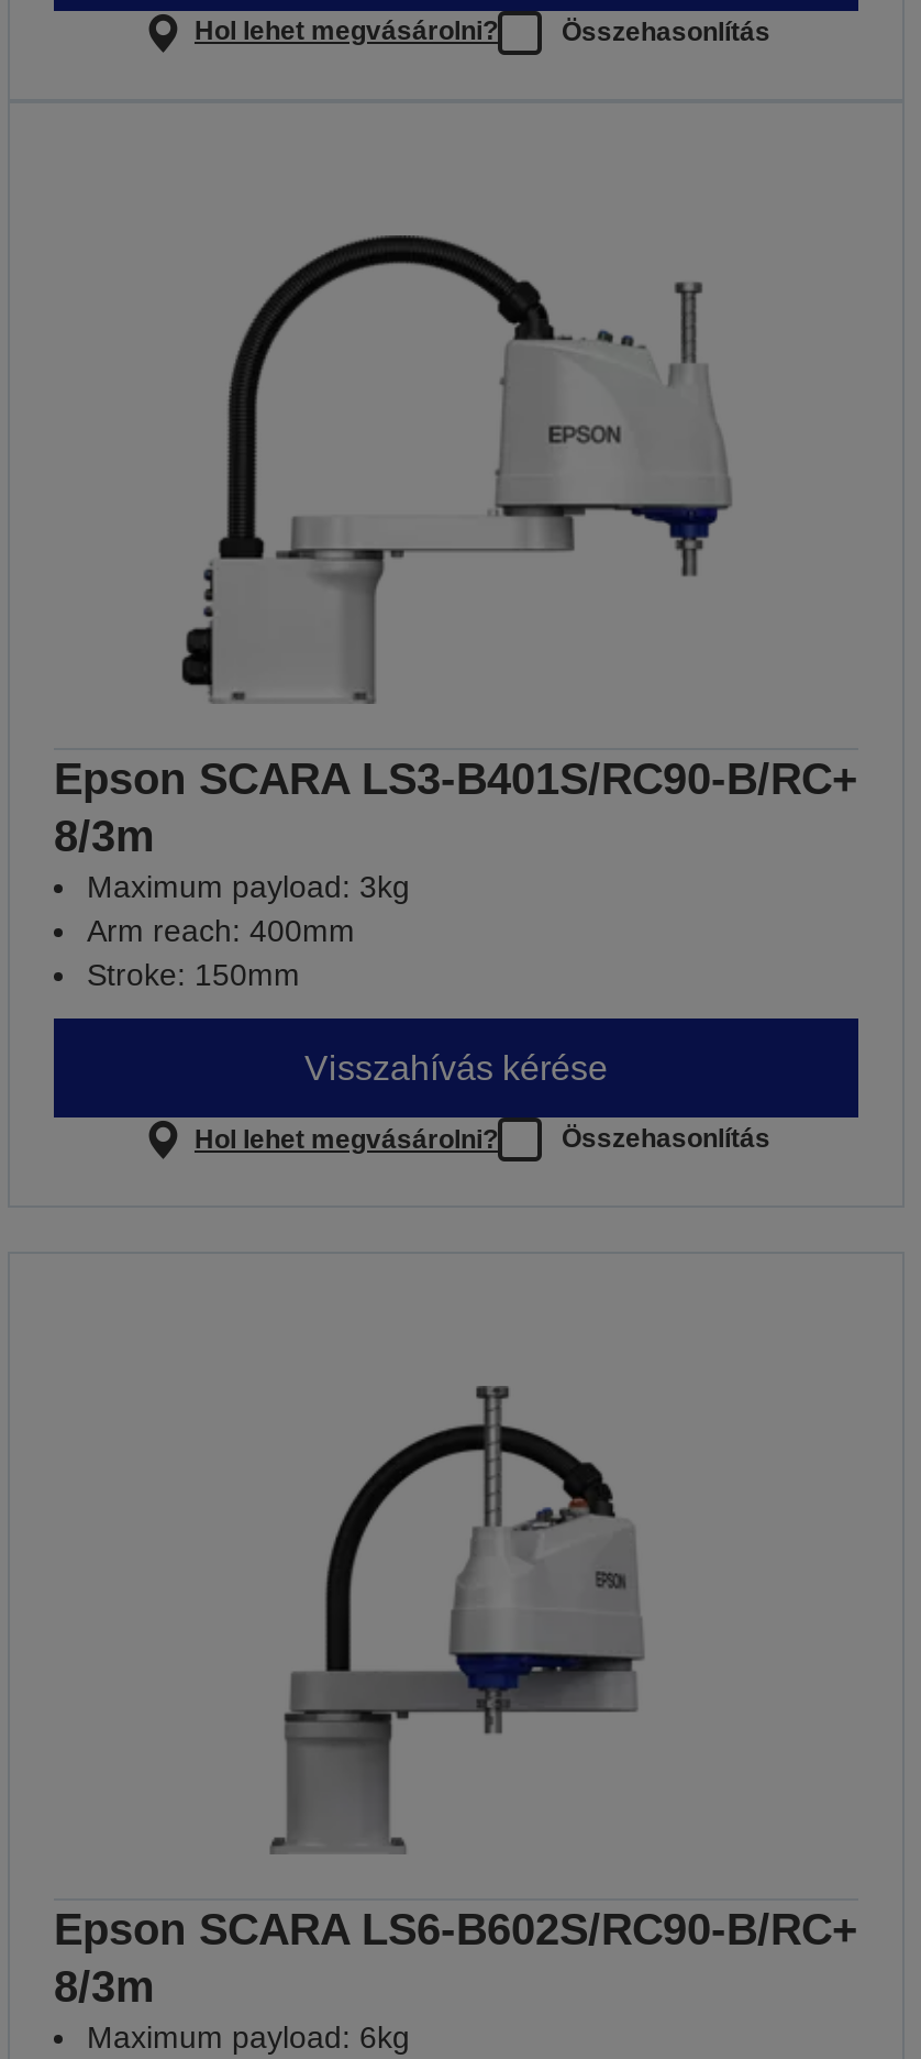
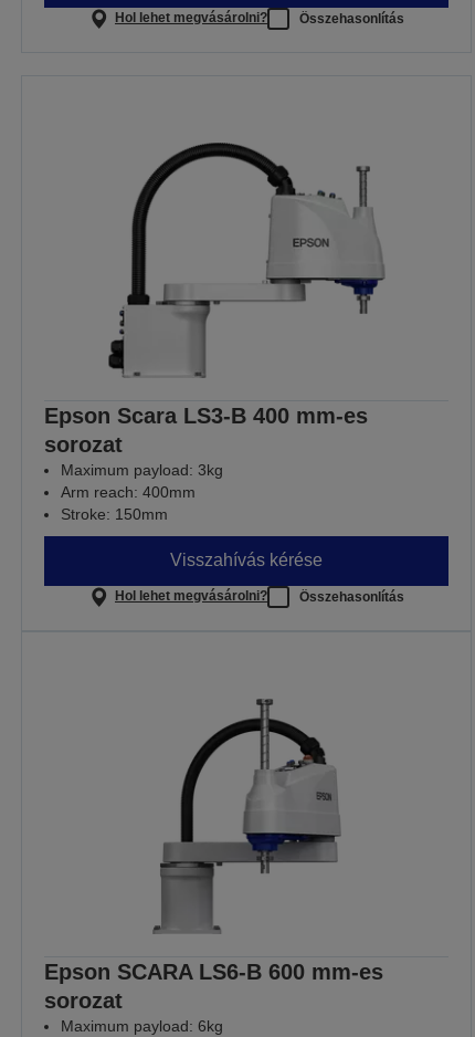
- Epson SCARA LS3-B401S/RC90-B/RC+
- 8/3m
+ Epson Scara LS3-B 400 mm-es
+ sorozat

moved down: Maximum payload: 3kg | Arm reach: 400mm | Stroke: 150mm | Visszahívás kérése | Hol lehet megvásárolni? | Összehasonlítás

- Epson SCARA LS6-B602S/RC90-B/RC+
- 8/3m
+ Epson SCARA LS6-B 600 mm-es
+ sorozat
